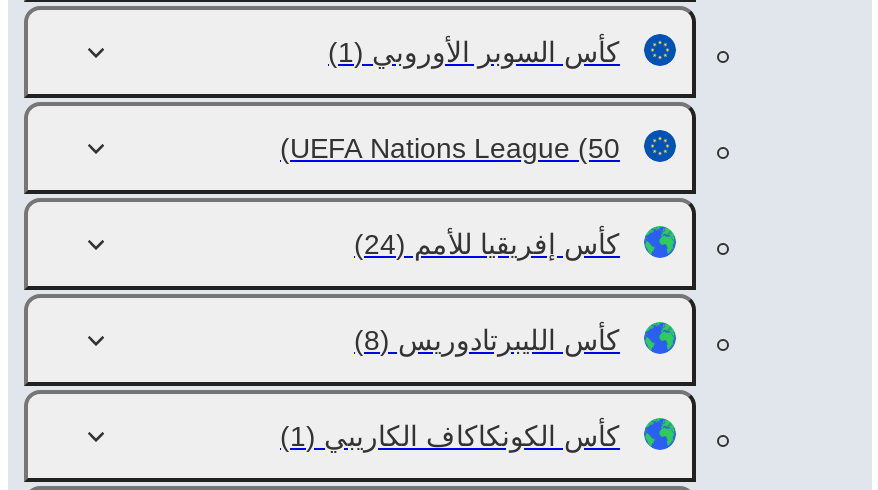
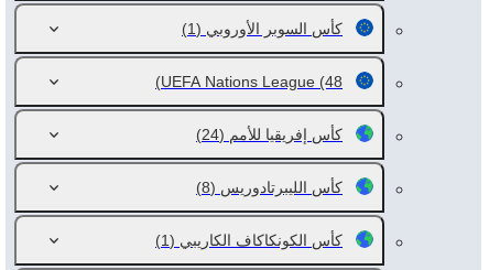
- UEFA Nations League (50)
+ UEFA Nations League (48)
